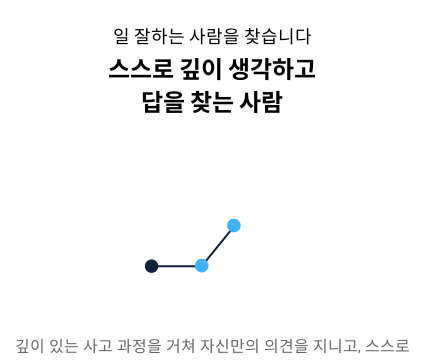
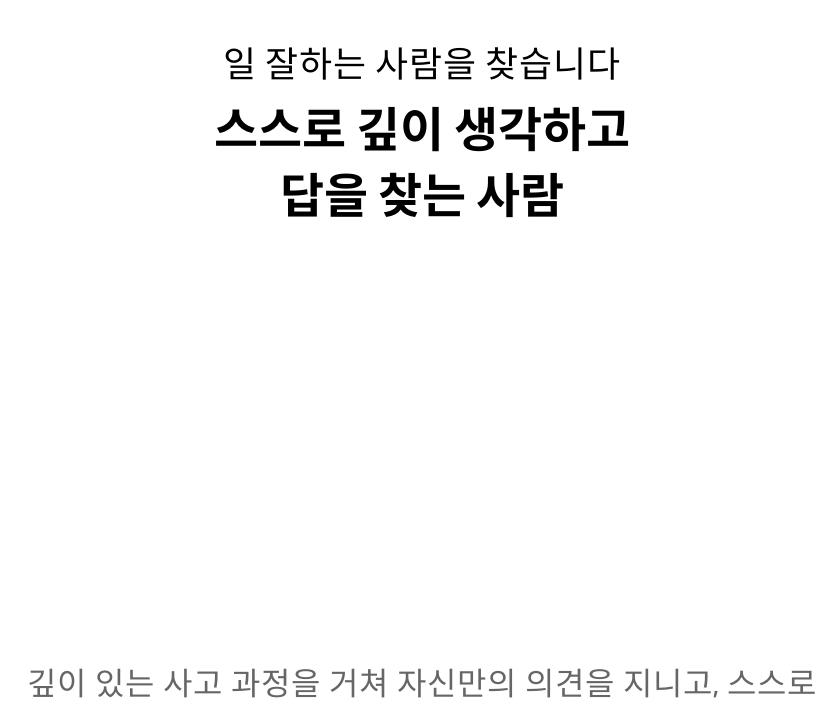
- [image]
